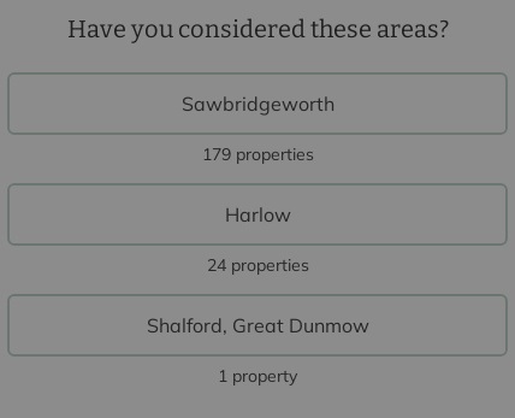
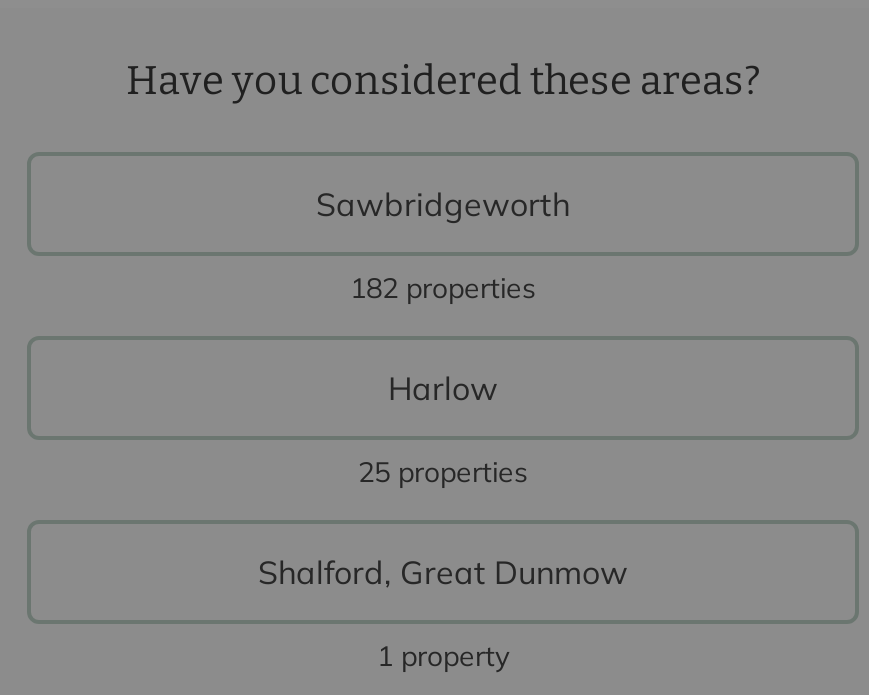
- 179 properties
+ 182 properties

- 24 properties
+ 25 properties
